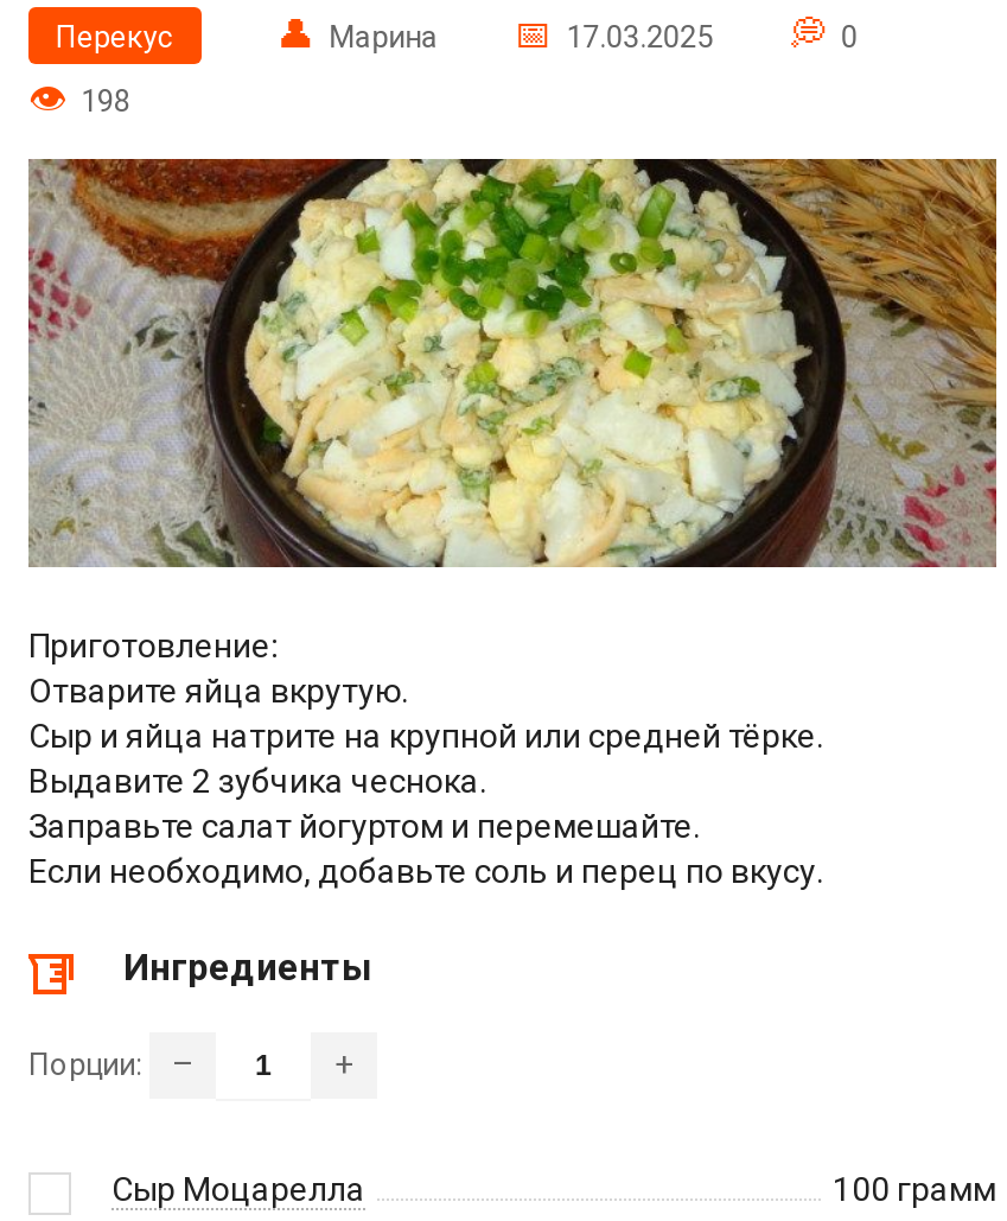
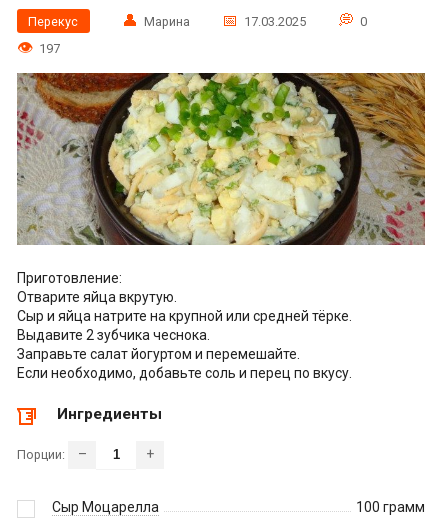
- 198
+ 197
